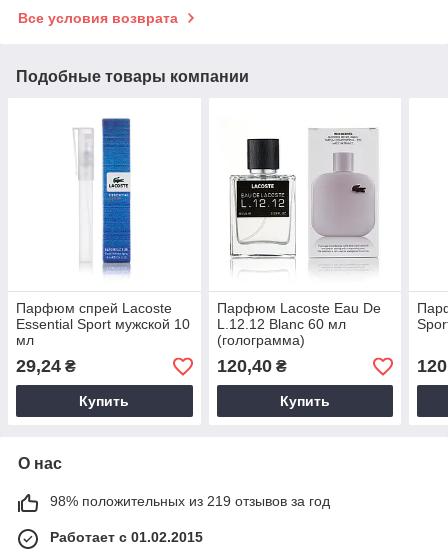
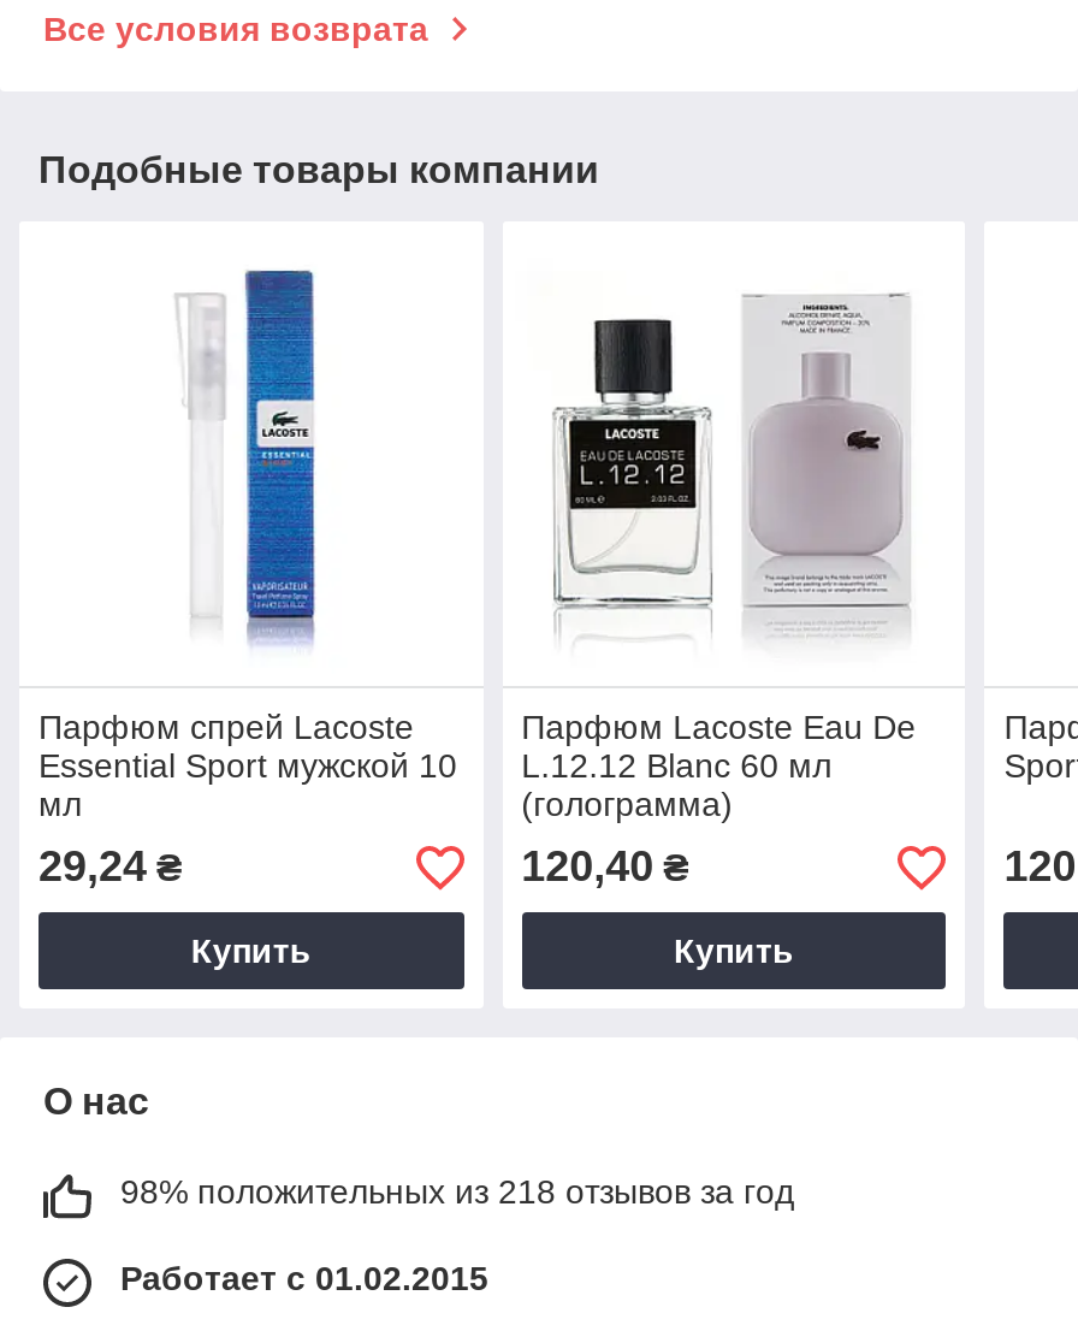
- 98% положительных из 219 отзывов за год
+ 98% положительных из 218 отзывов за год
